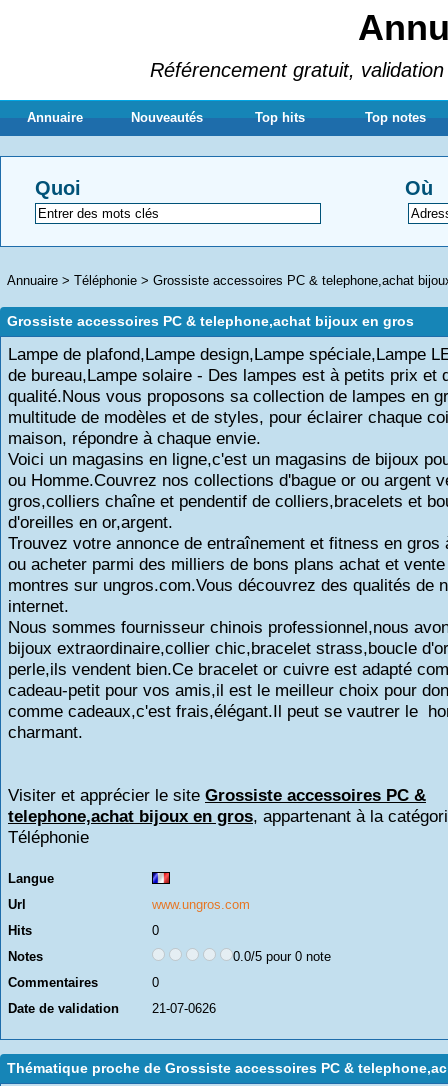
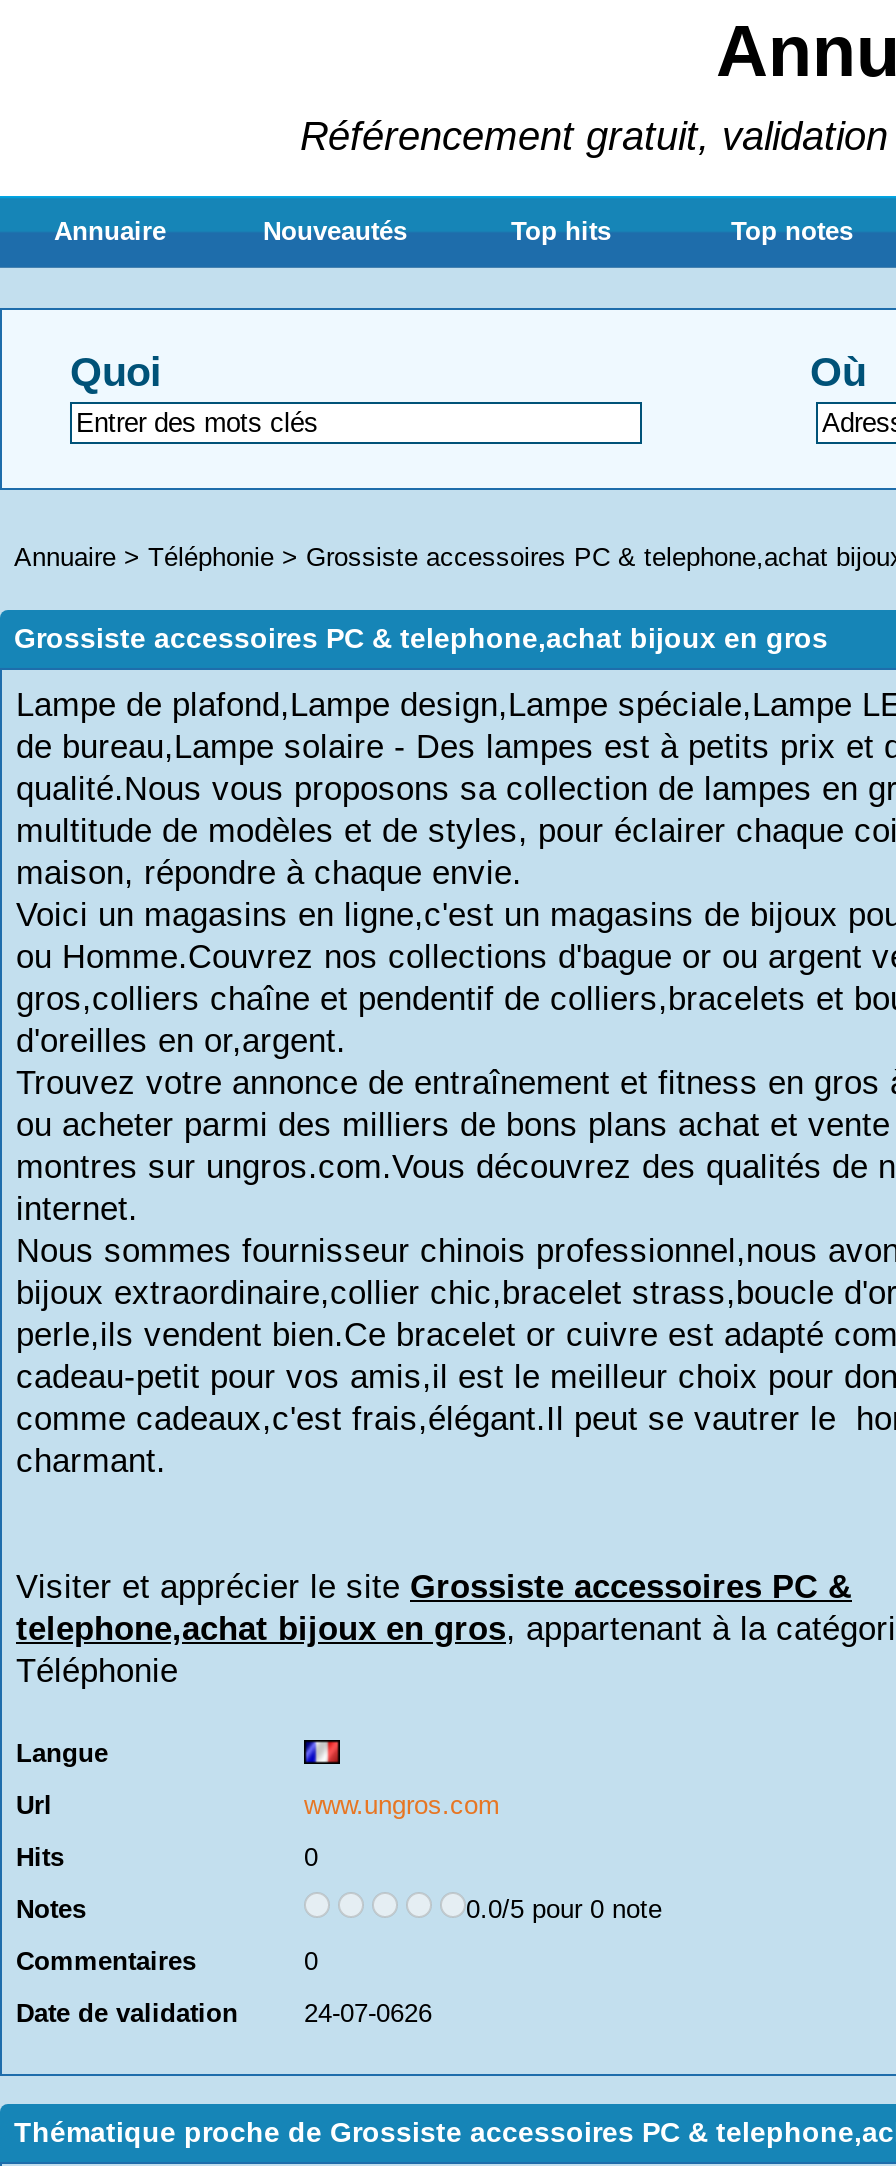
- 21-07-0626
+ 24-07-0626
